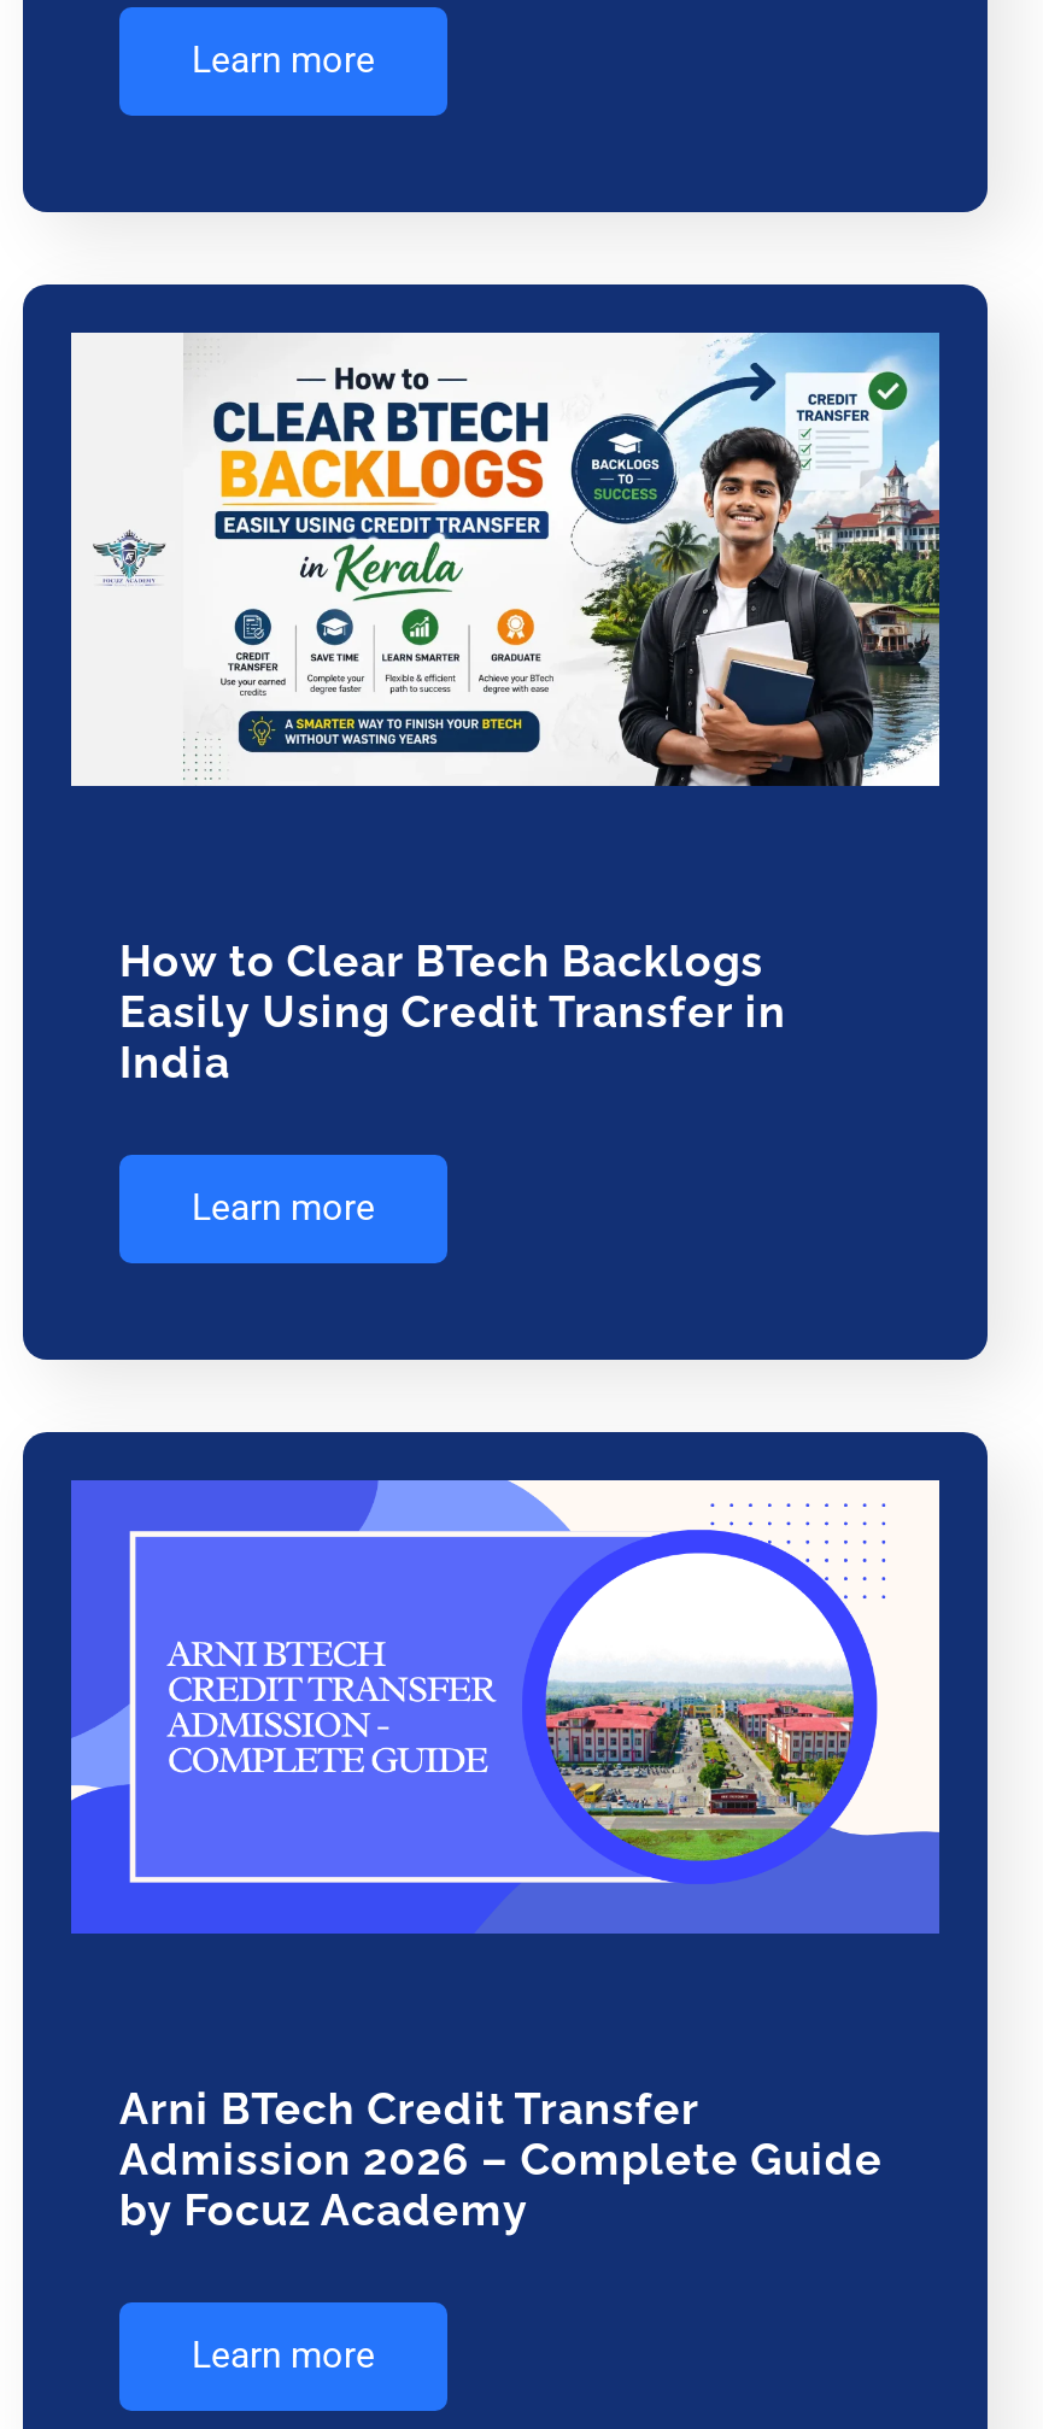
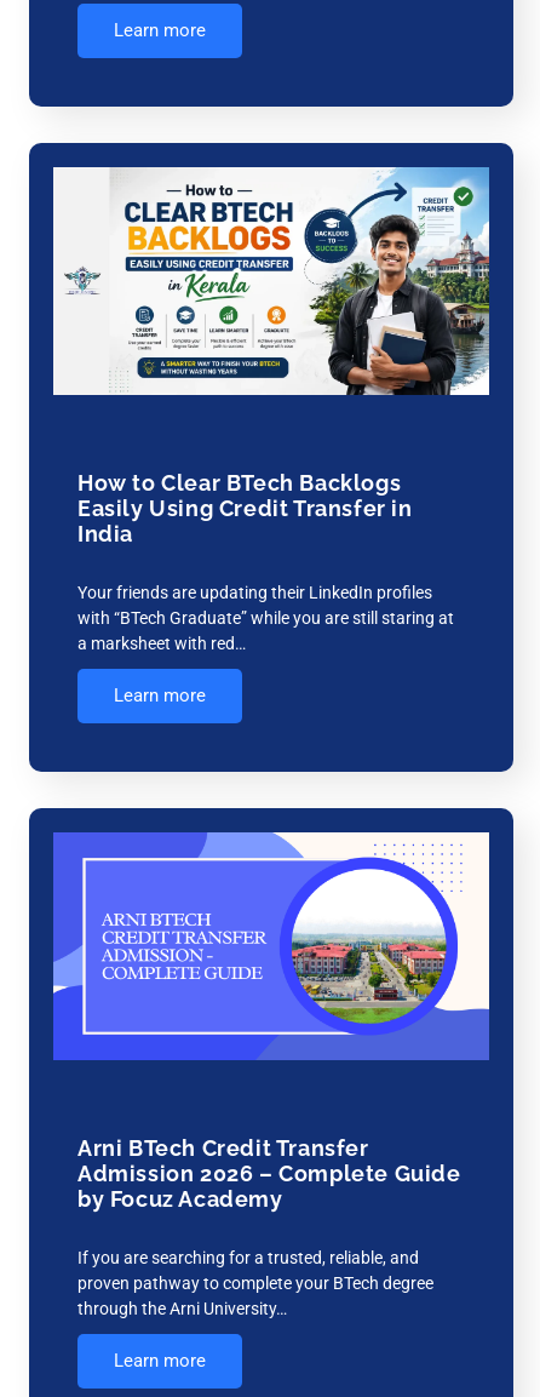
+ Your friends are updating their LinkedIn profiles
+ with “BTech Graduate” while you are still staring at
+ a marksheet with red…

+ If you are searching for a trusted, reliable, and
+ proven pathway to complete your BTech degree
+ through the Arni University…
